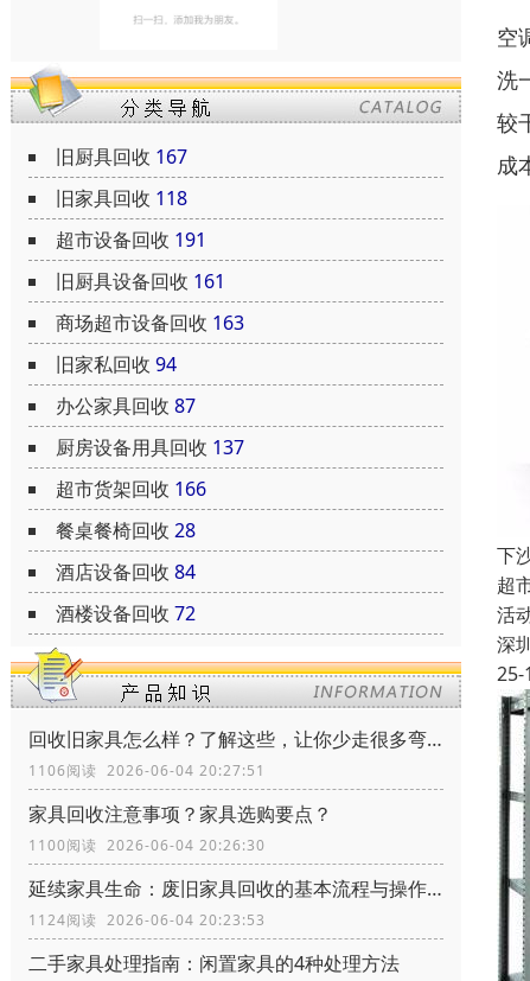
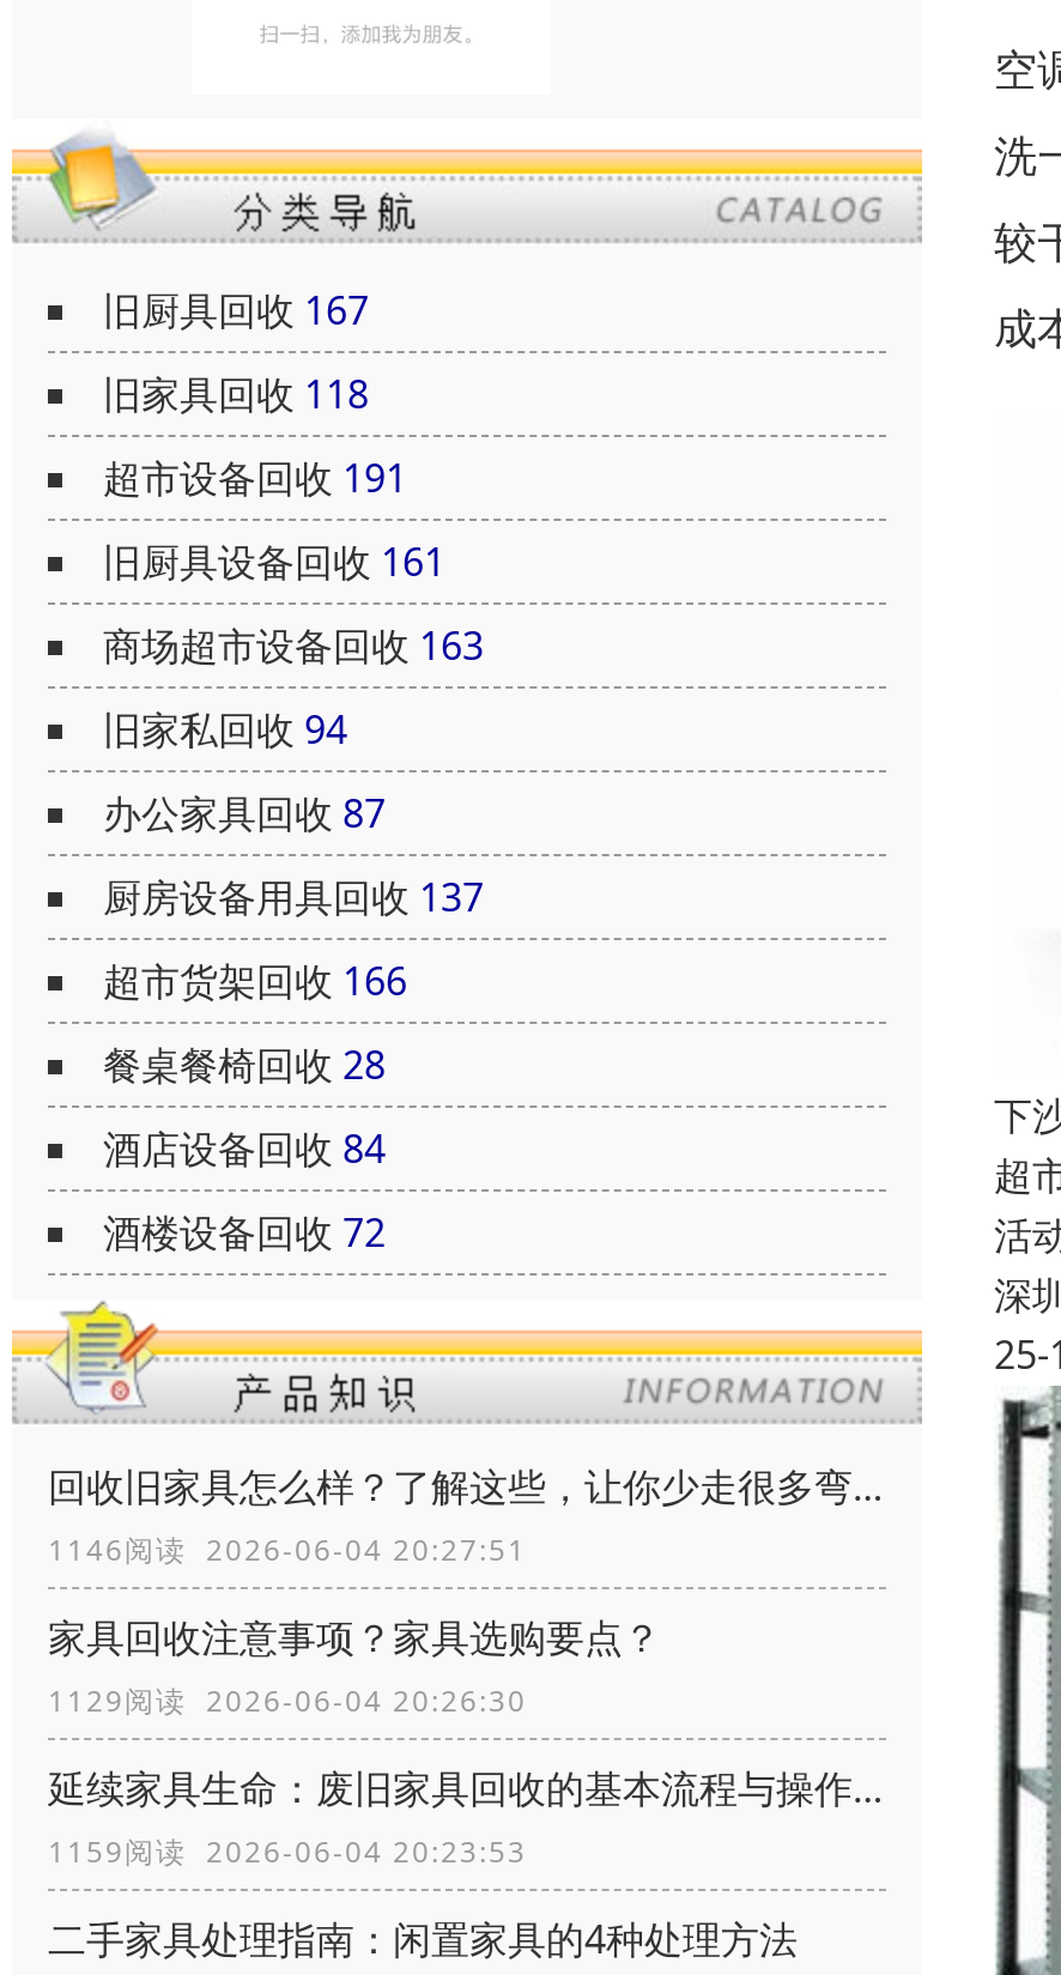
- 1106阅读 2026-06-04 20:27:51
+ 1146阅读 2026-06-04 20:27:51

- 1100阅读 2026-06-04 20:26:30
+ 1129阅读 2026-06-04 20:26:30

- 1124阅读 2026-06-04 20:23:53
+ 1159阅读 2026-06-04 20:23:53
